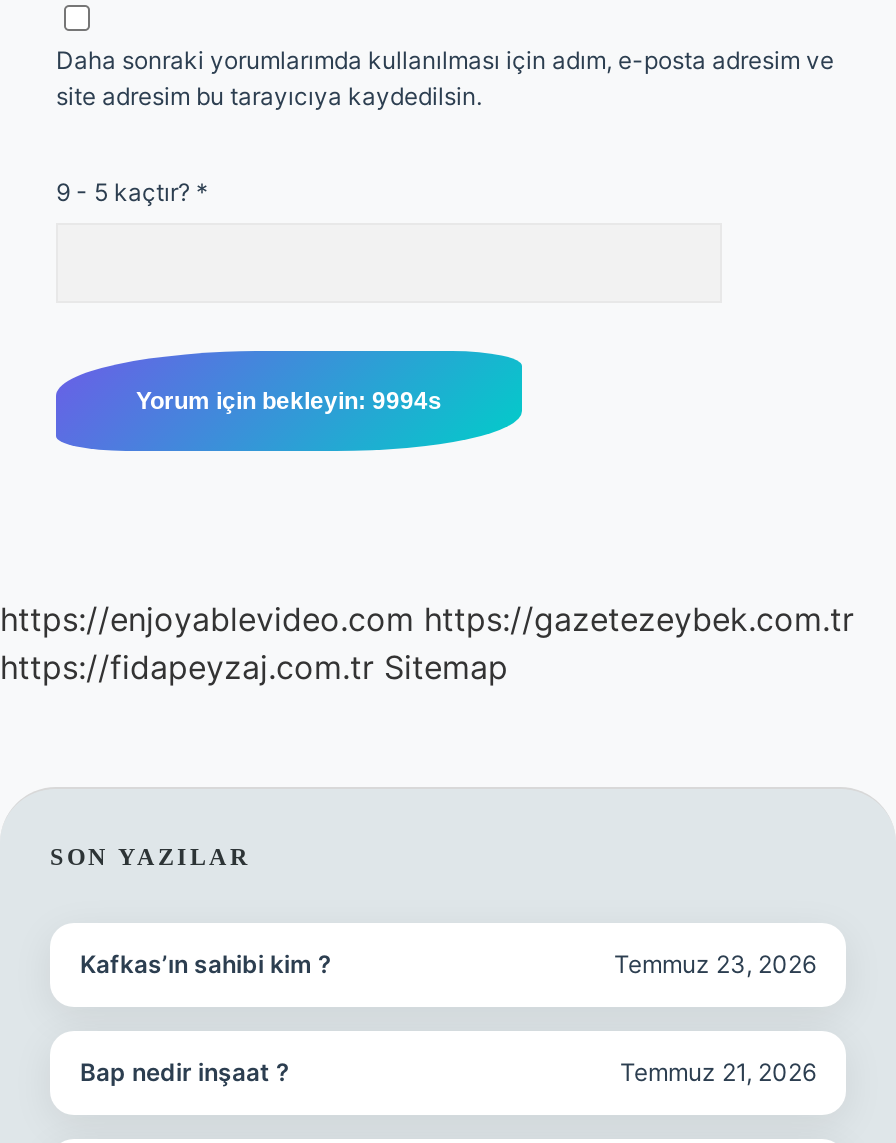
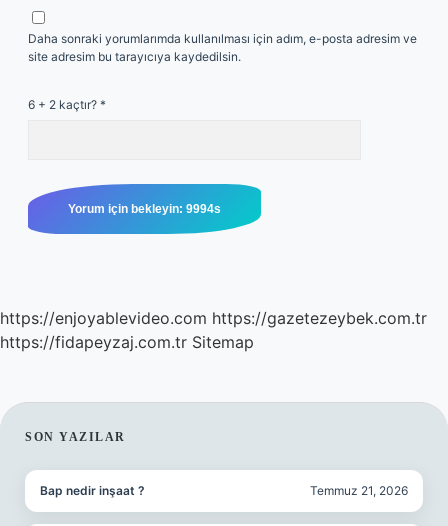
- 9 - 5 kaçtır? *
+ 6 + 2 kaçtır? *

- Kafkas’ın sahibi kim ?
- Temmuz 23, 2026
